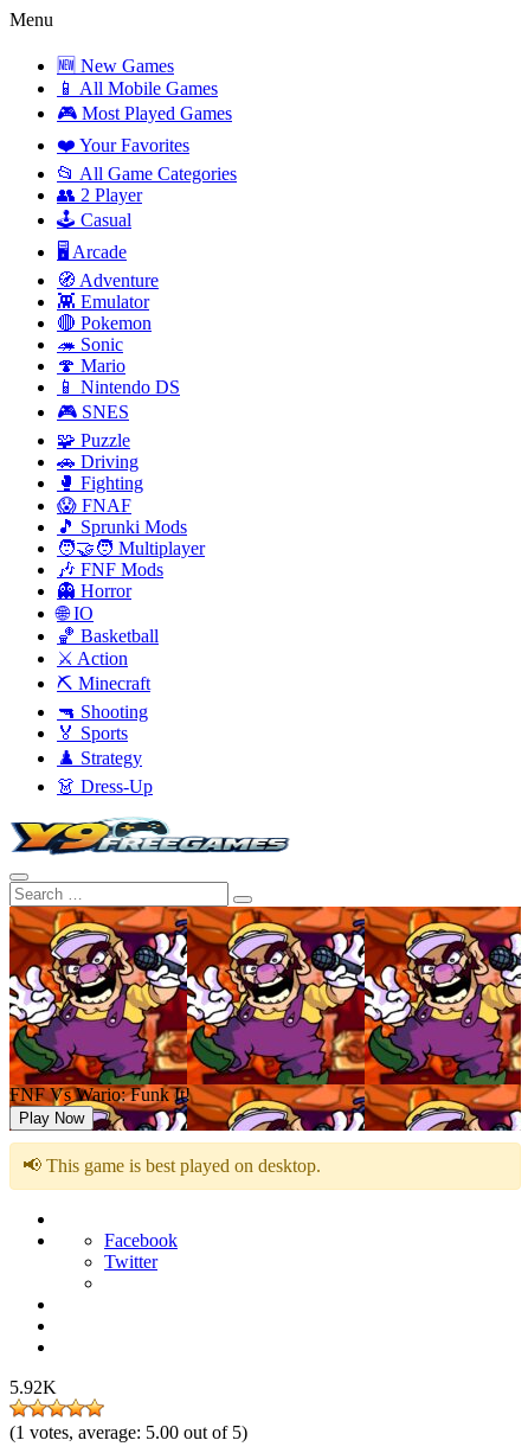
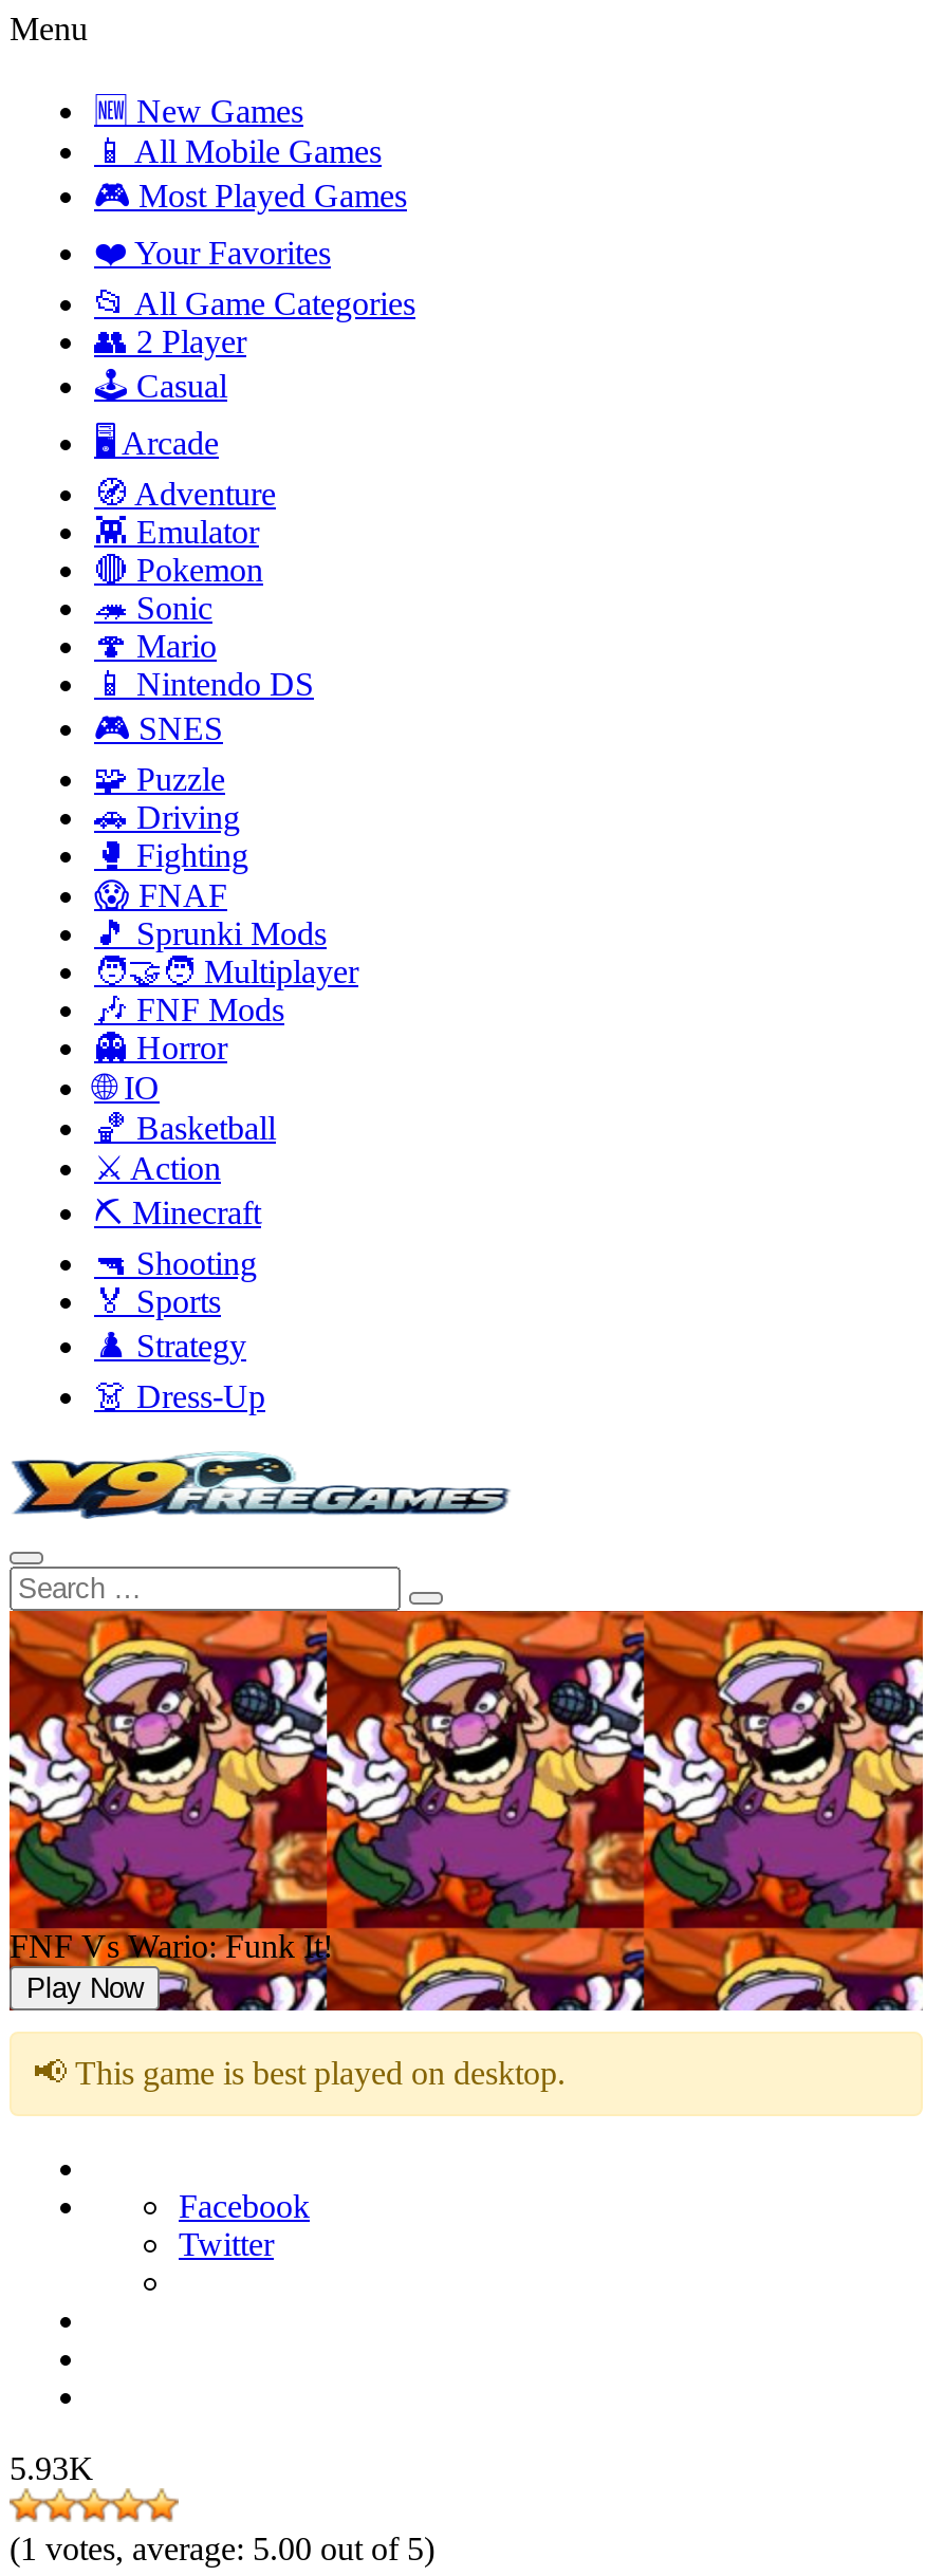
- 5.92K
+ 5.93K
